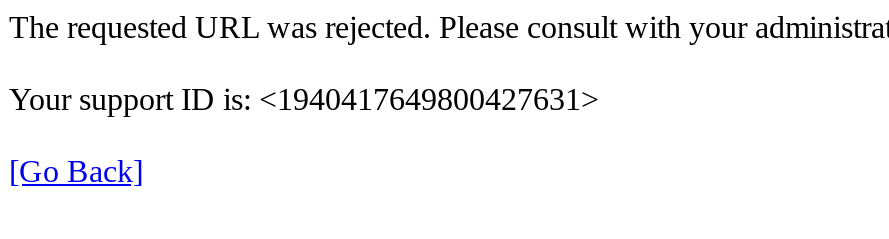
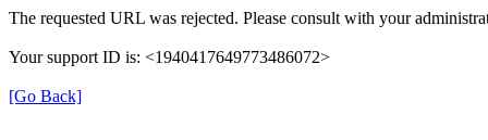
- Your support ID is: <1940417649800427631>
+ Your support ID is: <1940417649773486072>
